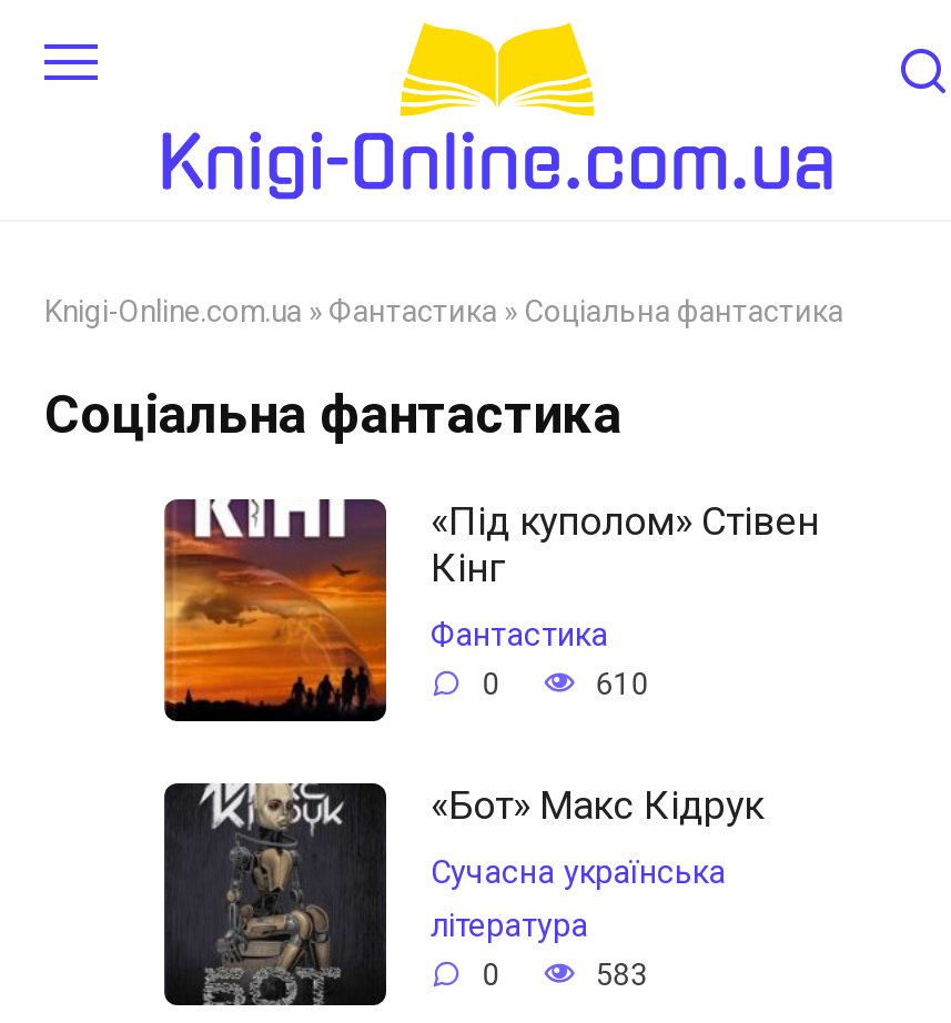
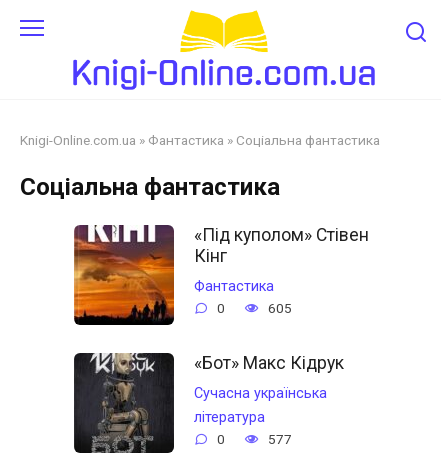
- 610
+ 605

- 583
+ 577
